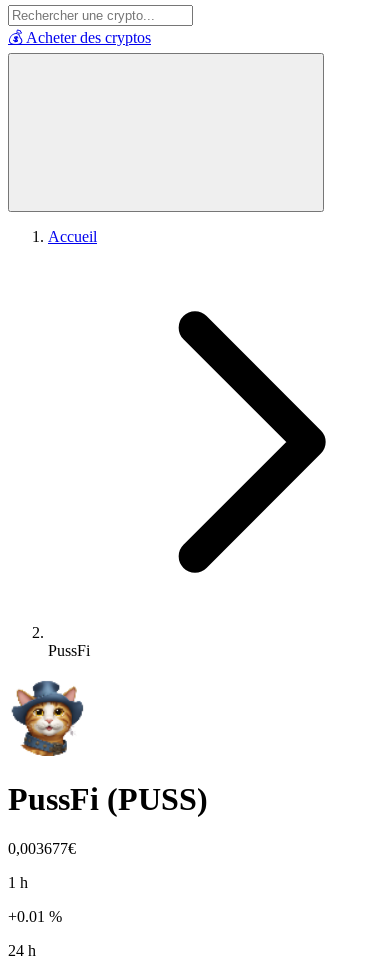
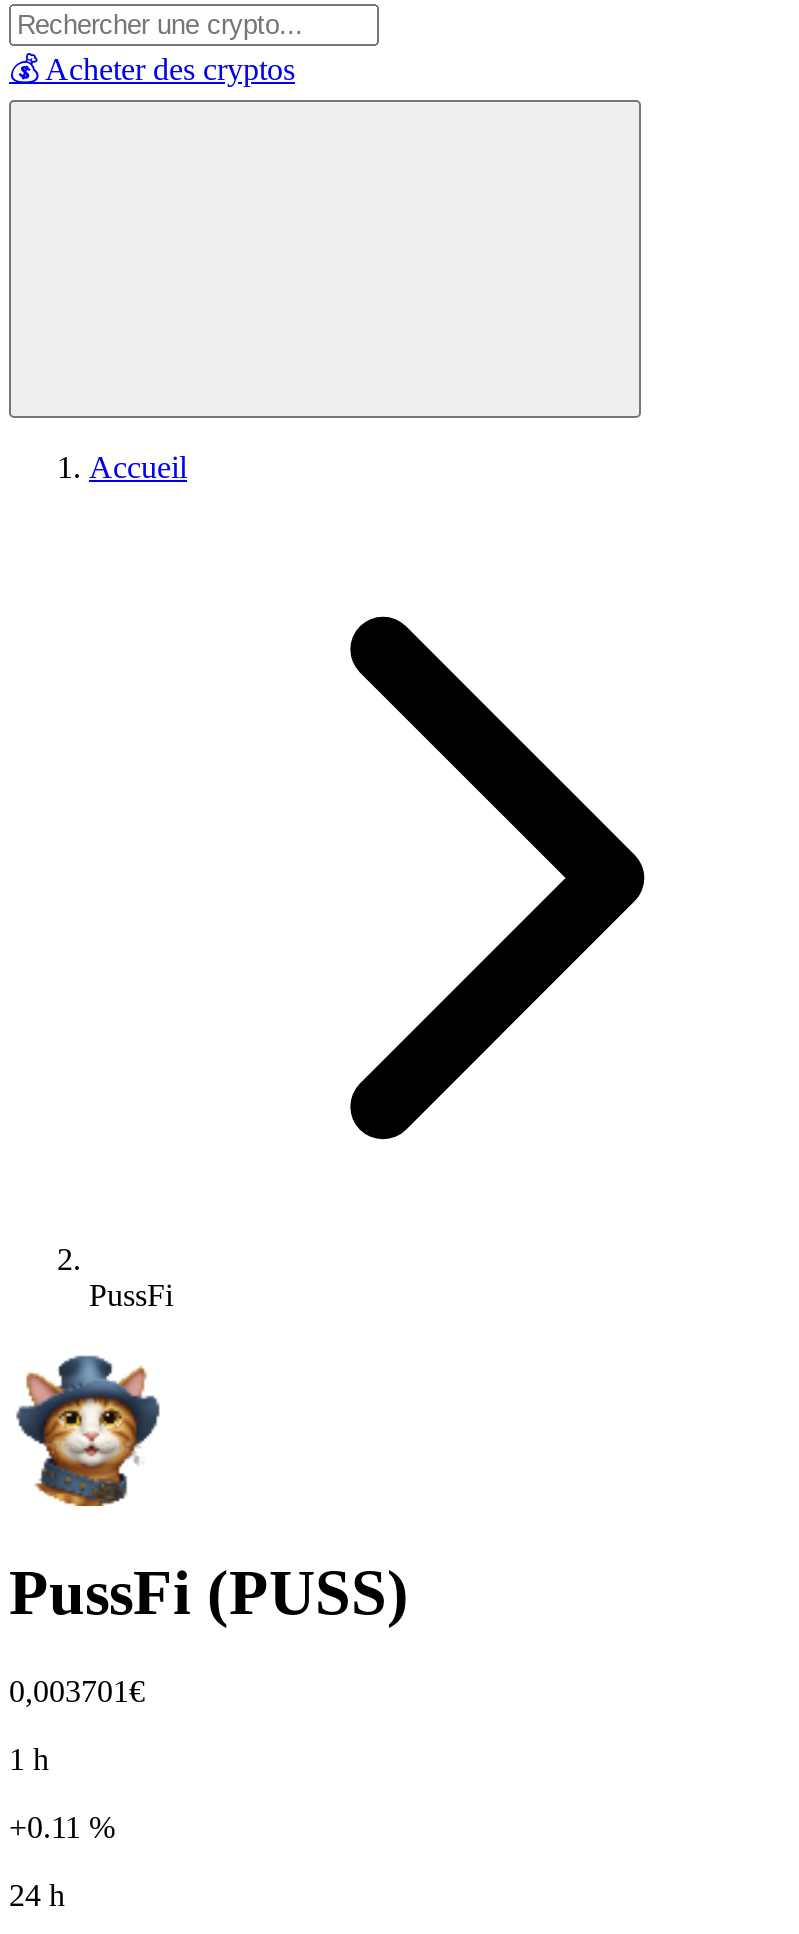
- 0,003677€
+ 0,003701€

- +0.01 %
+ +0.11 %
